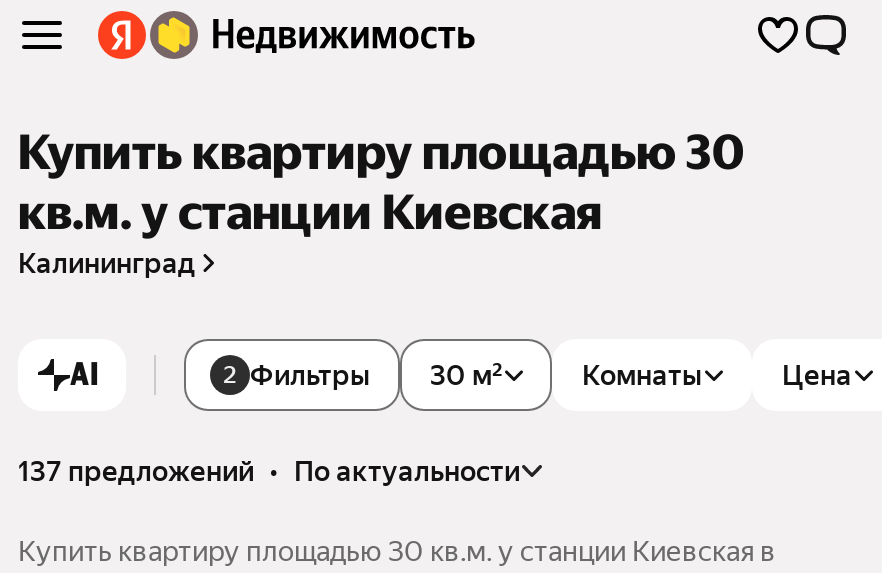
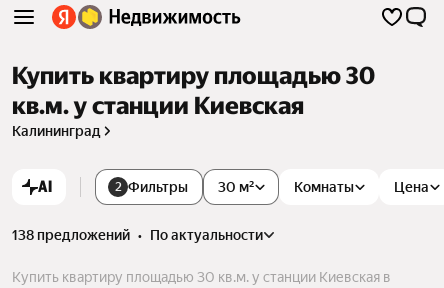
- 137 предложений • по актуальности
+ 138 предложений • по актуальности
